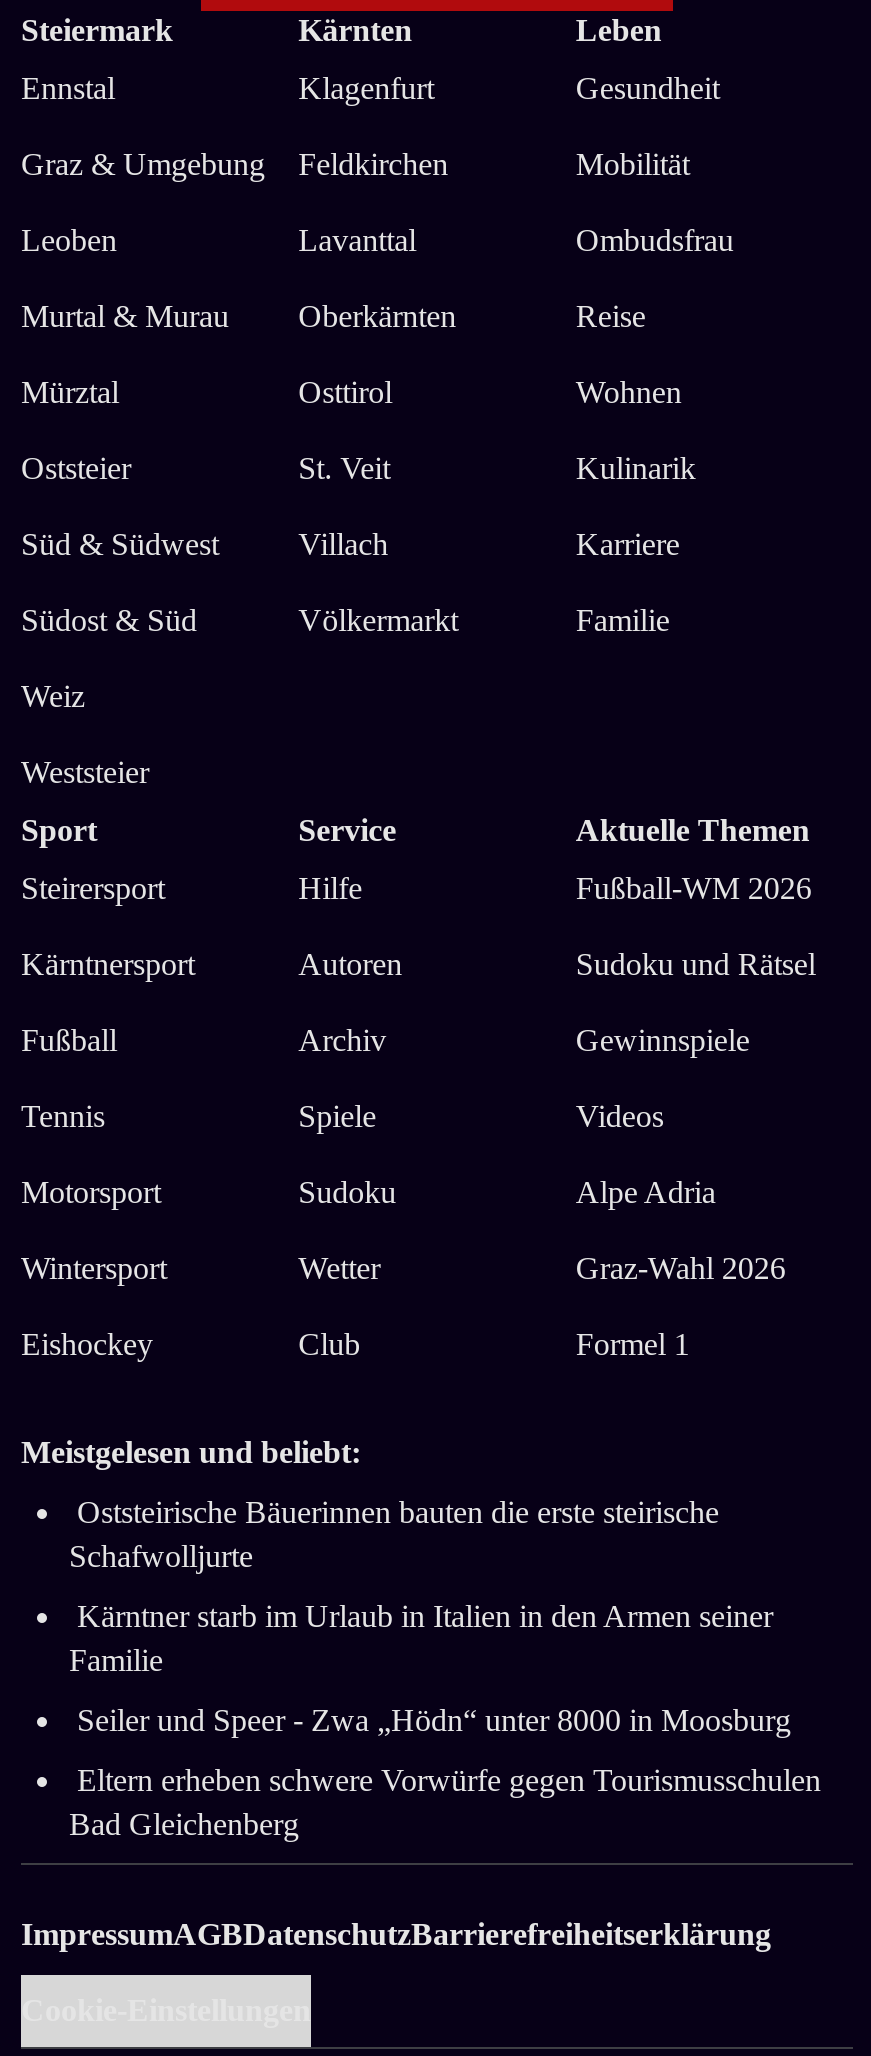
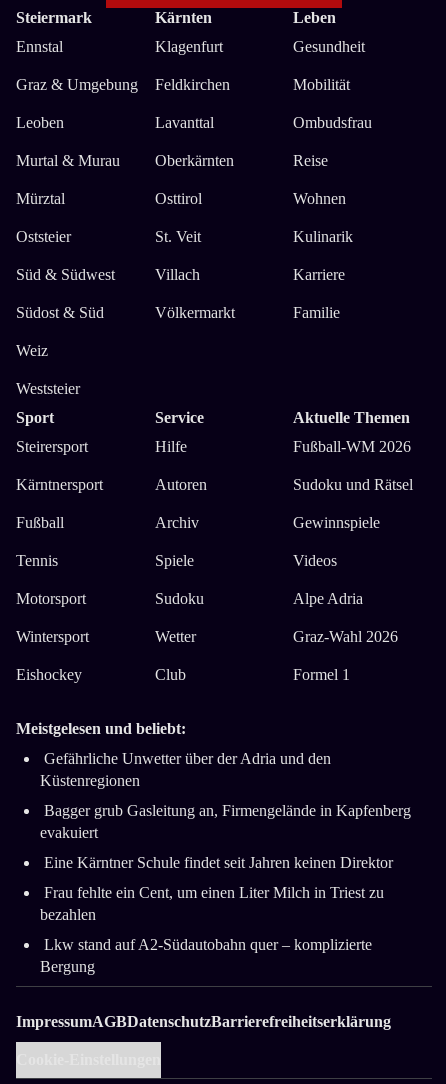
- Oststeirische Bäuerinnen bauten die erste steirische
- Schafwolljurte
- Kärntner starb im Urlaub in Italien in den Armen seiner
- Familie
- Seiler und Speer - Zwa „Hödn“ unter 8000 in Moosburg
- Eltern erheben schwere Vorwürfe gegen Tourismusschulen
- Bad Gleichenberg
+ Gefährliche Unwetter über der Adria und den
+ Küstenregionen
+ Bagger grub Gasleitung an, Firmengelände in Kapfenberg
+ evakuiert
+ Eine Kärntner Schule findet seit Jahren keinen Direktor
+ Frau fehlte ein Cent, um einen Liter Milch in Triest zu
+ bezahlen
+ Lkw stand auf A2-Südautobahn quer – komplizierte
+ Bergung
